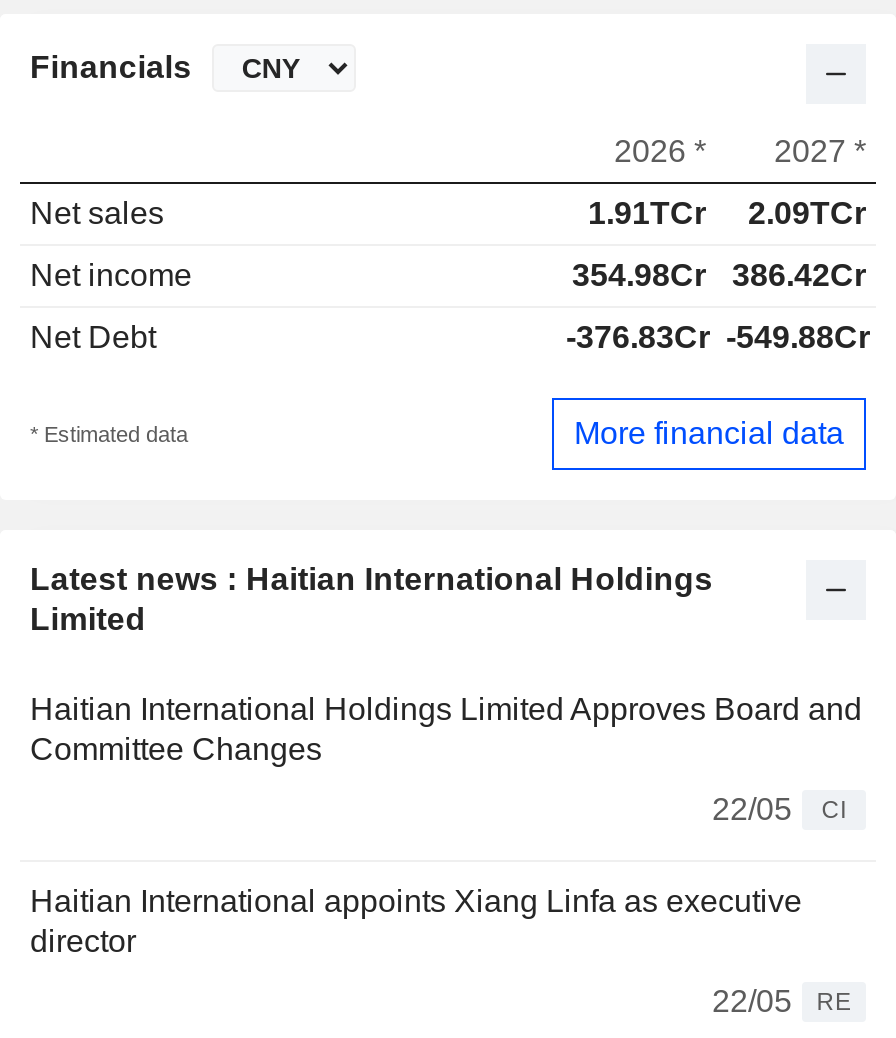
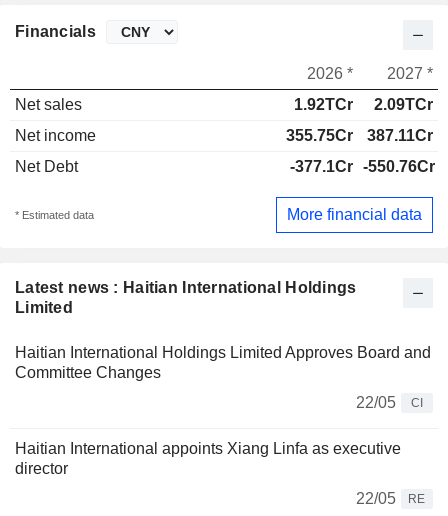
- 1.91TCr 2.09TCr
+ 1.92TCr 2.09TCr

- 354.98Cr
- 386.42Cr
+ 355.75Cr
+ 387.11Cr

- -376.83Cr -549.88Cr
+ -377.1Cr -550.76Cr
